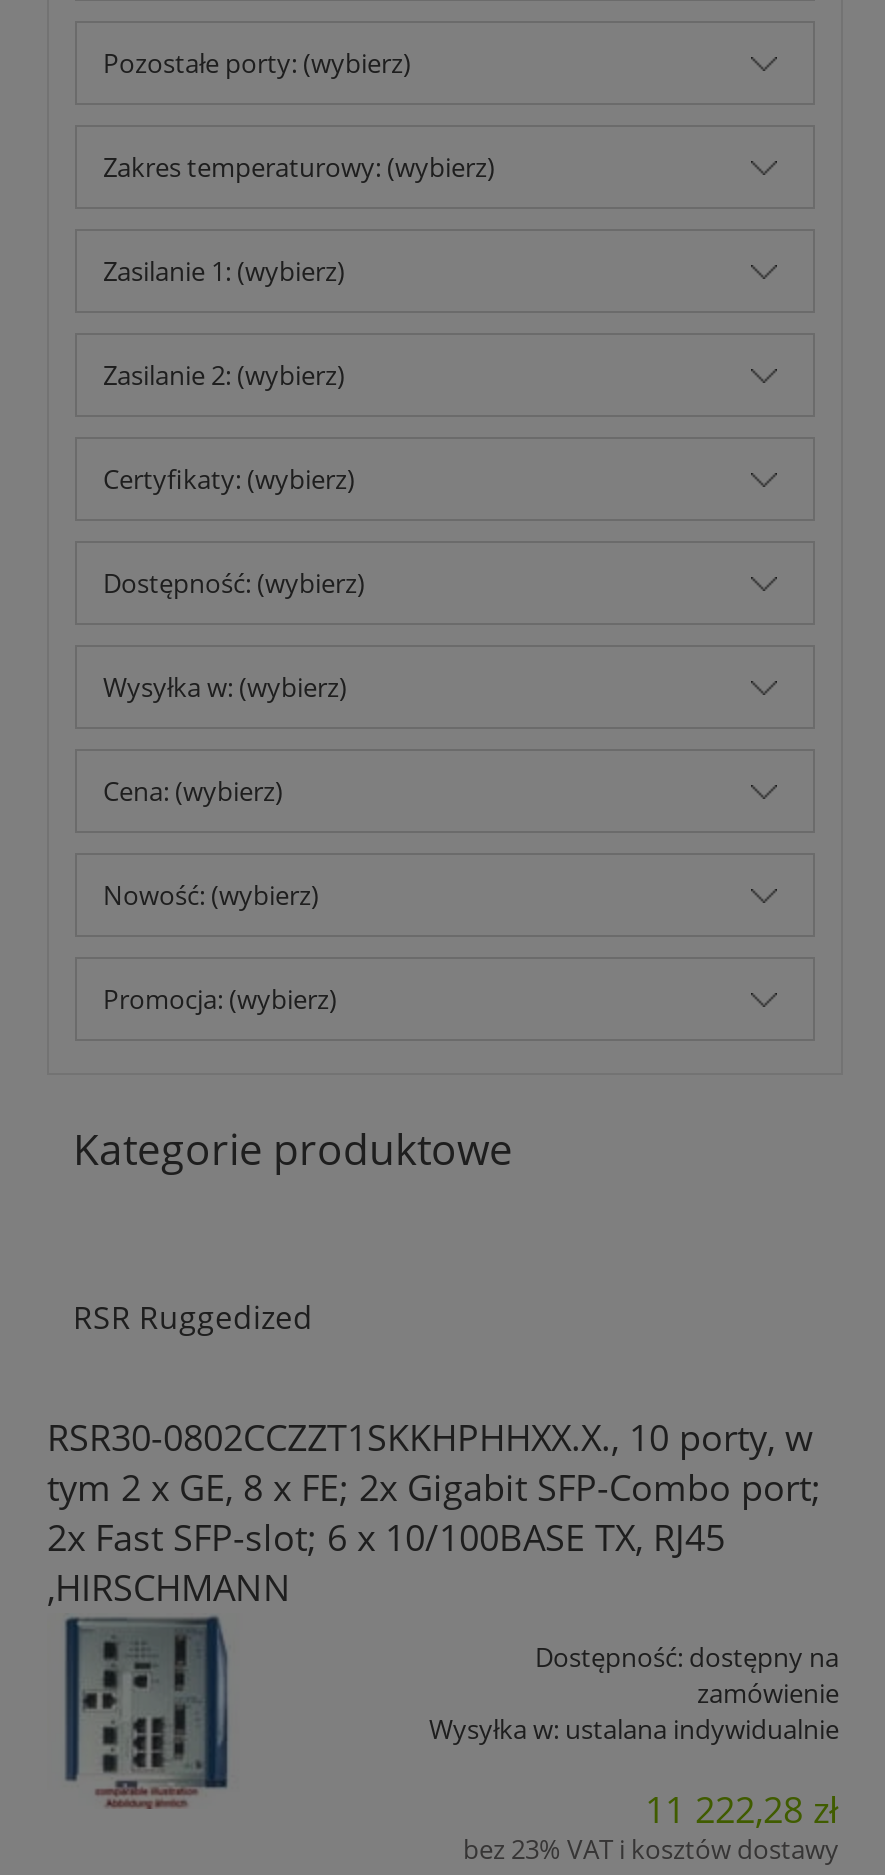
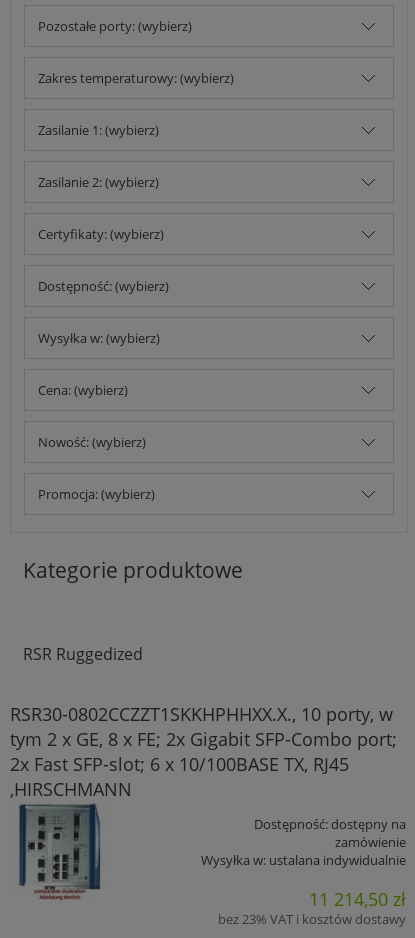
- 11 222,28 zł
+ 11 214,50 zł
